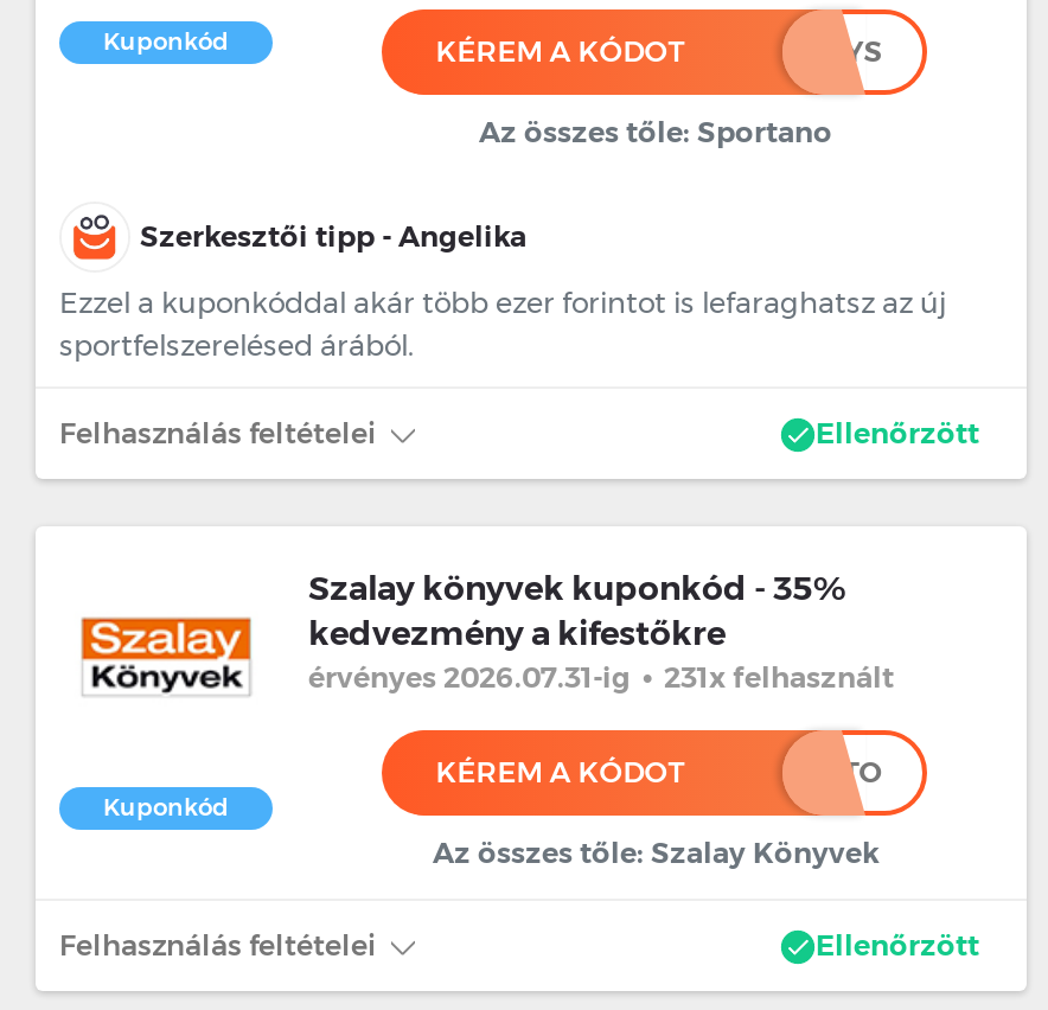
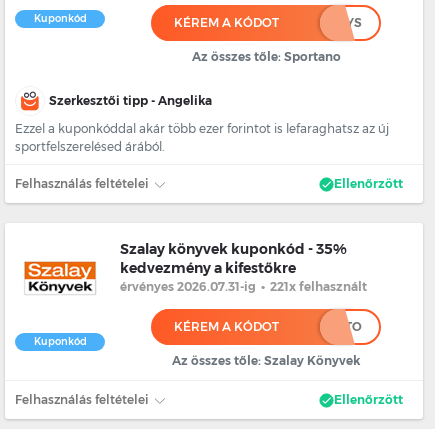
- érvényes 2026.07.31-ig • 231x felhasznált
+ érvényes 2026.07.31-ig • 221x felhasznált
